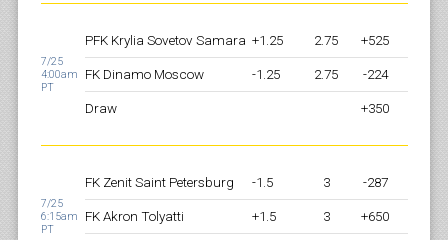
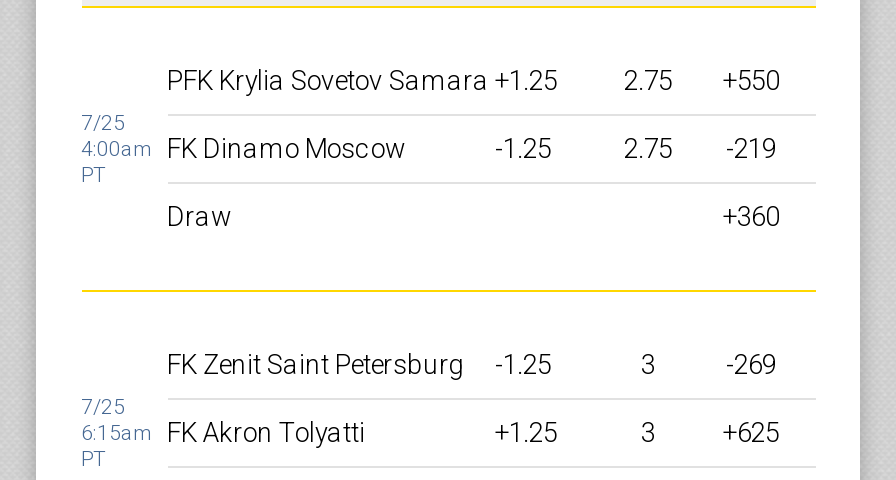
- +525
+ +550

- 2.75 -224
+ 2.75 -219

- +350
+ +360

- FK Zenit Saint Petersburg -1.5
+ FK Zenit Saint Petersburg -1.25

- -287
+ -269

- +1.5
+ +1.25

- +650
+ +625
